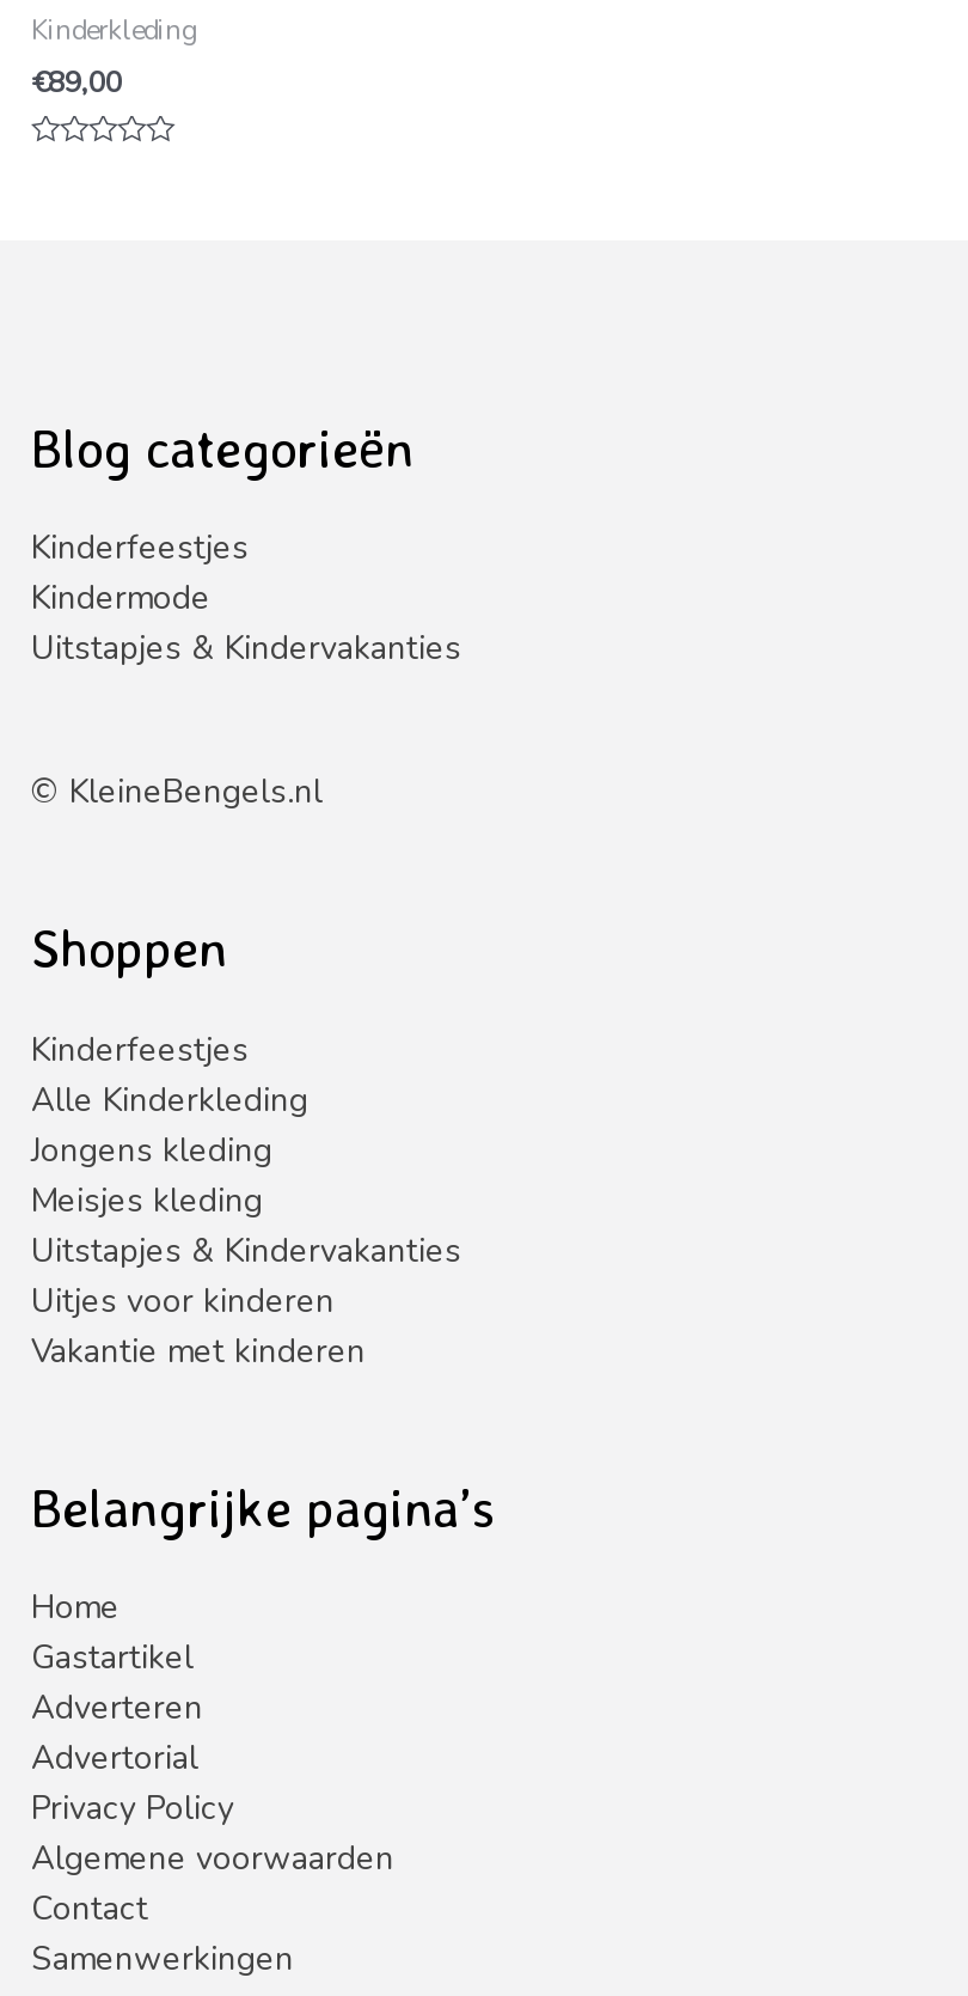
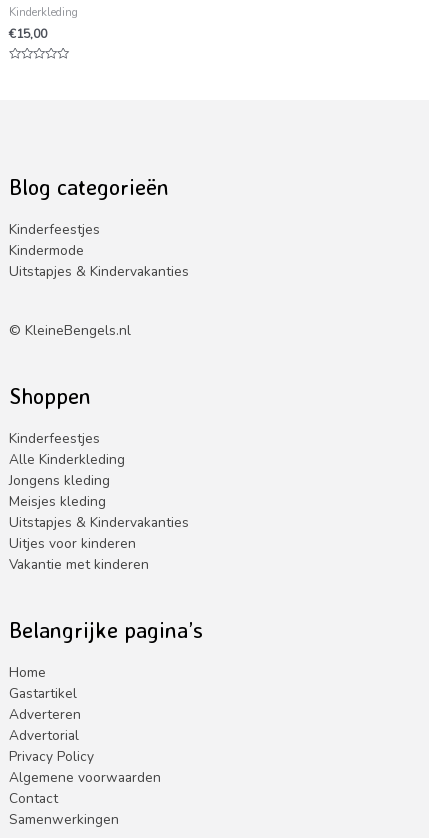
- €89,00
+ €15,00
